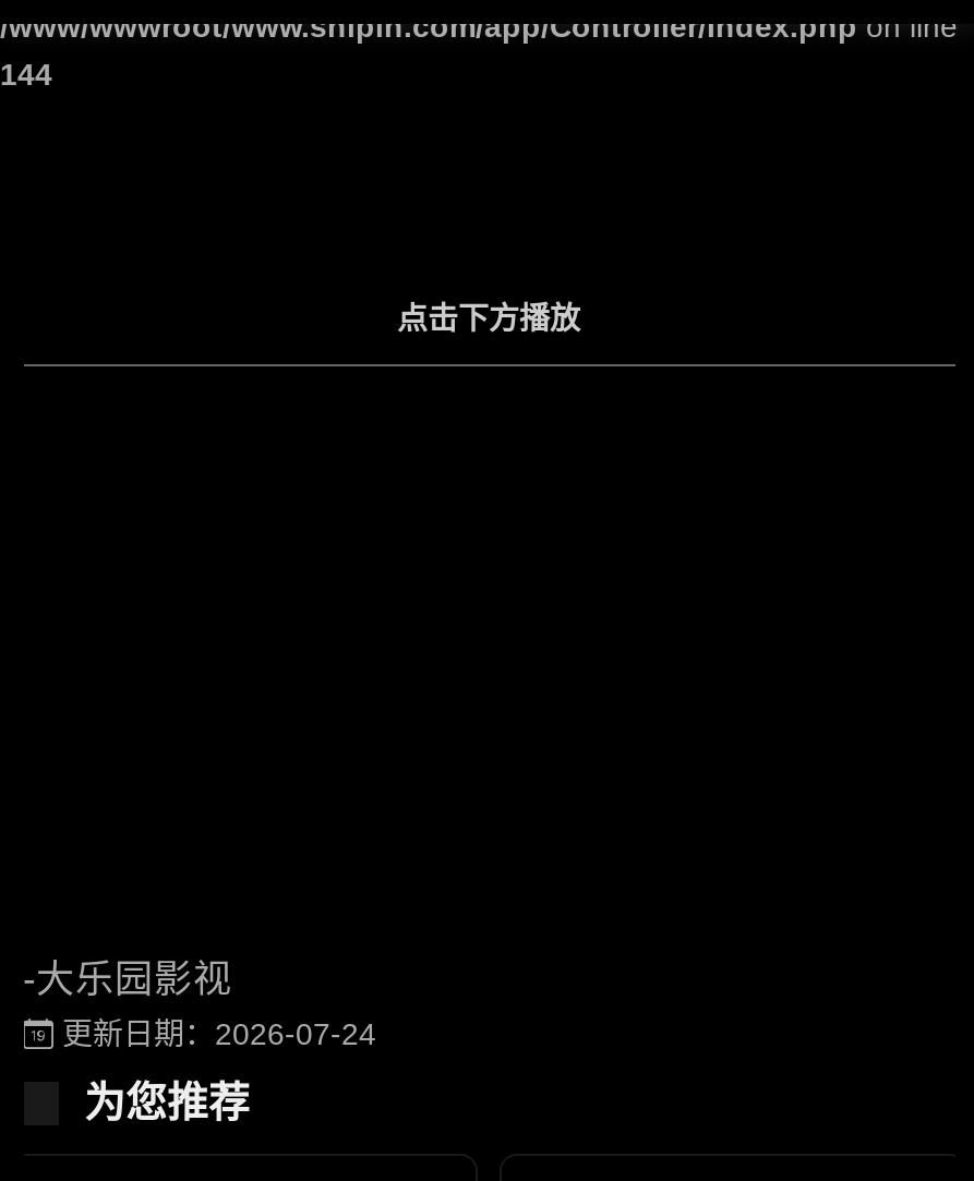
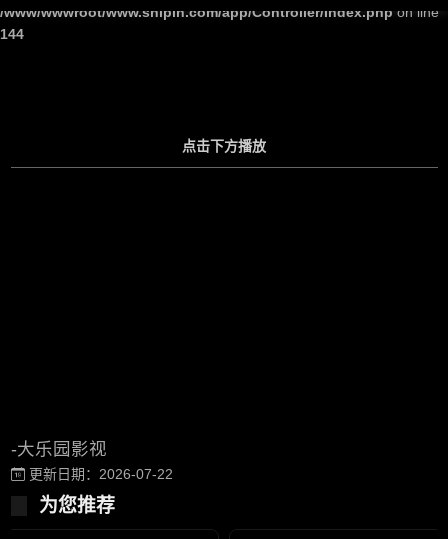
- 更新日期：2026-07-24
+ 更新日期：2026-07-22
